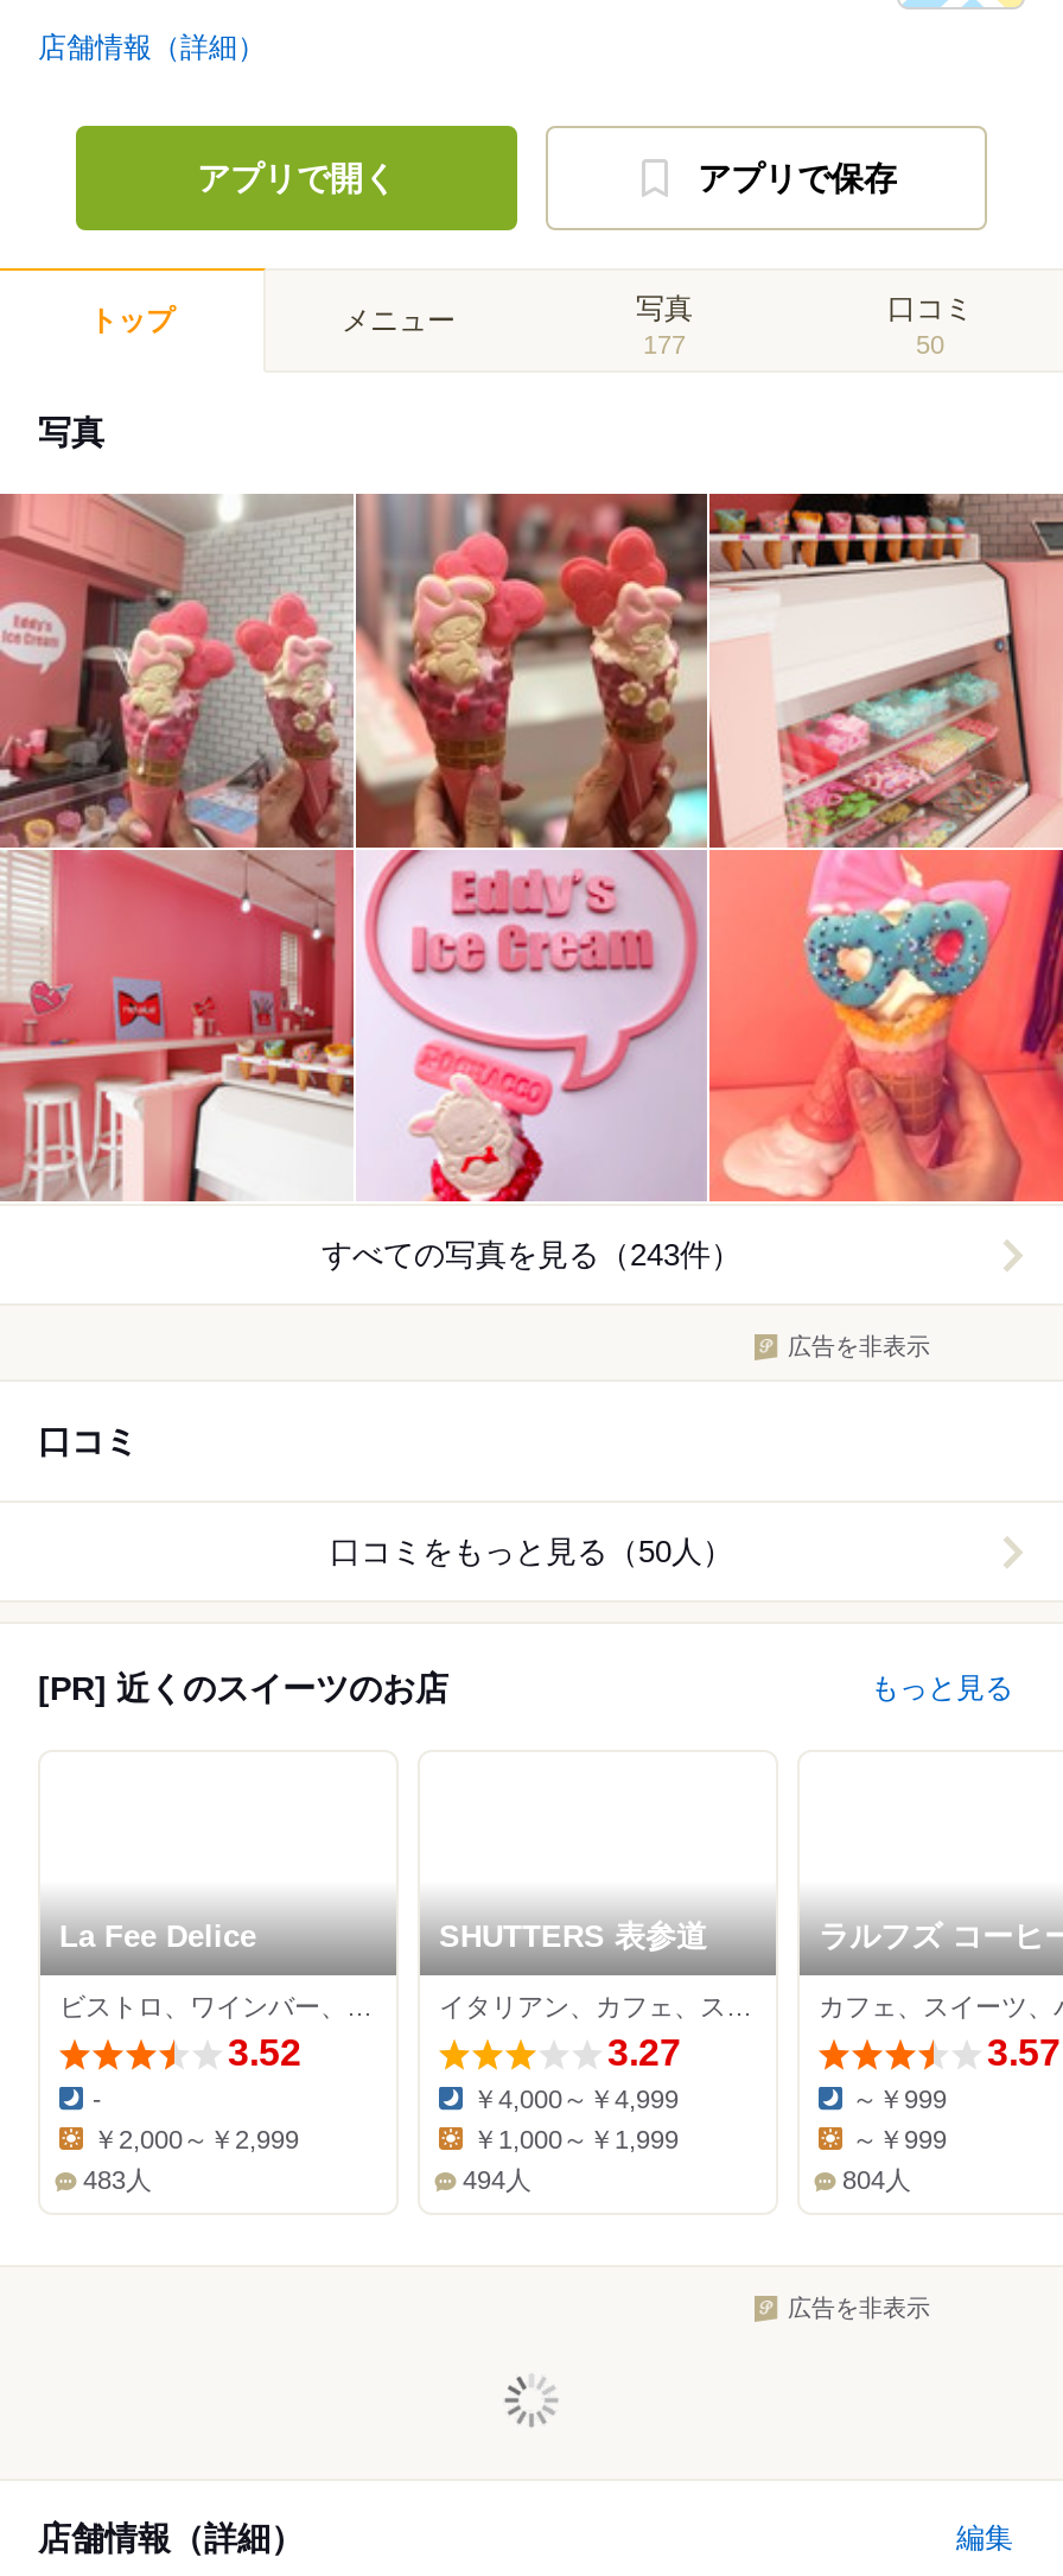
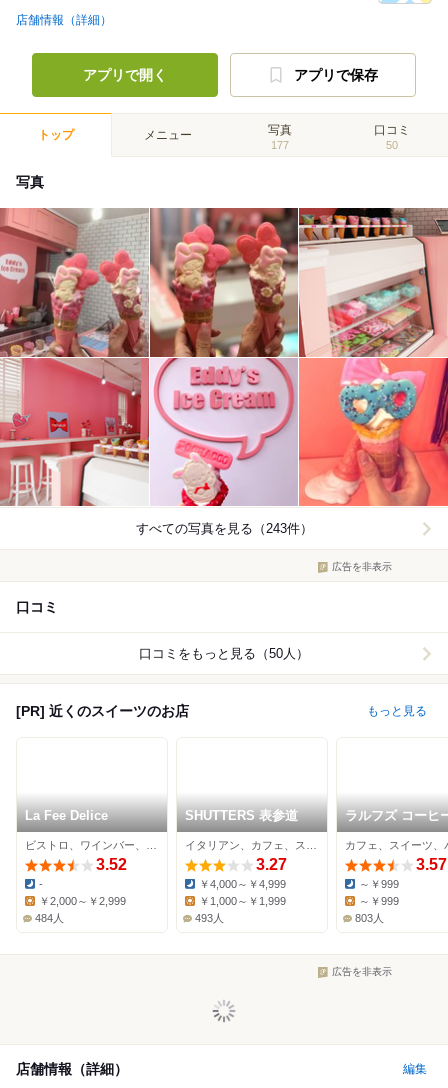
- 483人
+ 484人

- 494人
+ 493人

- 804人
+ 803人
